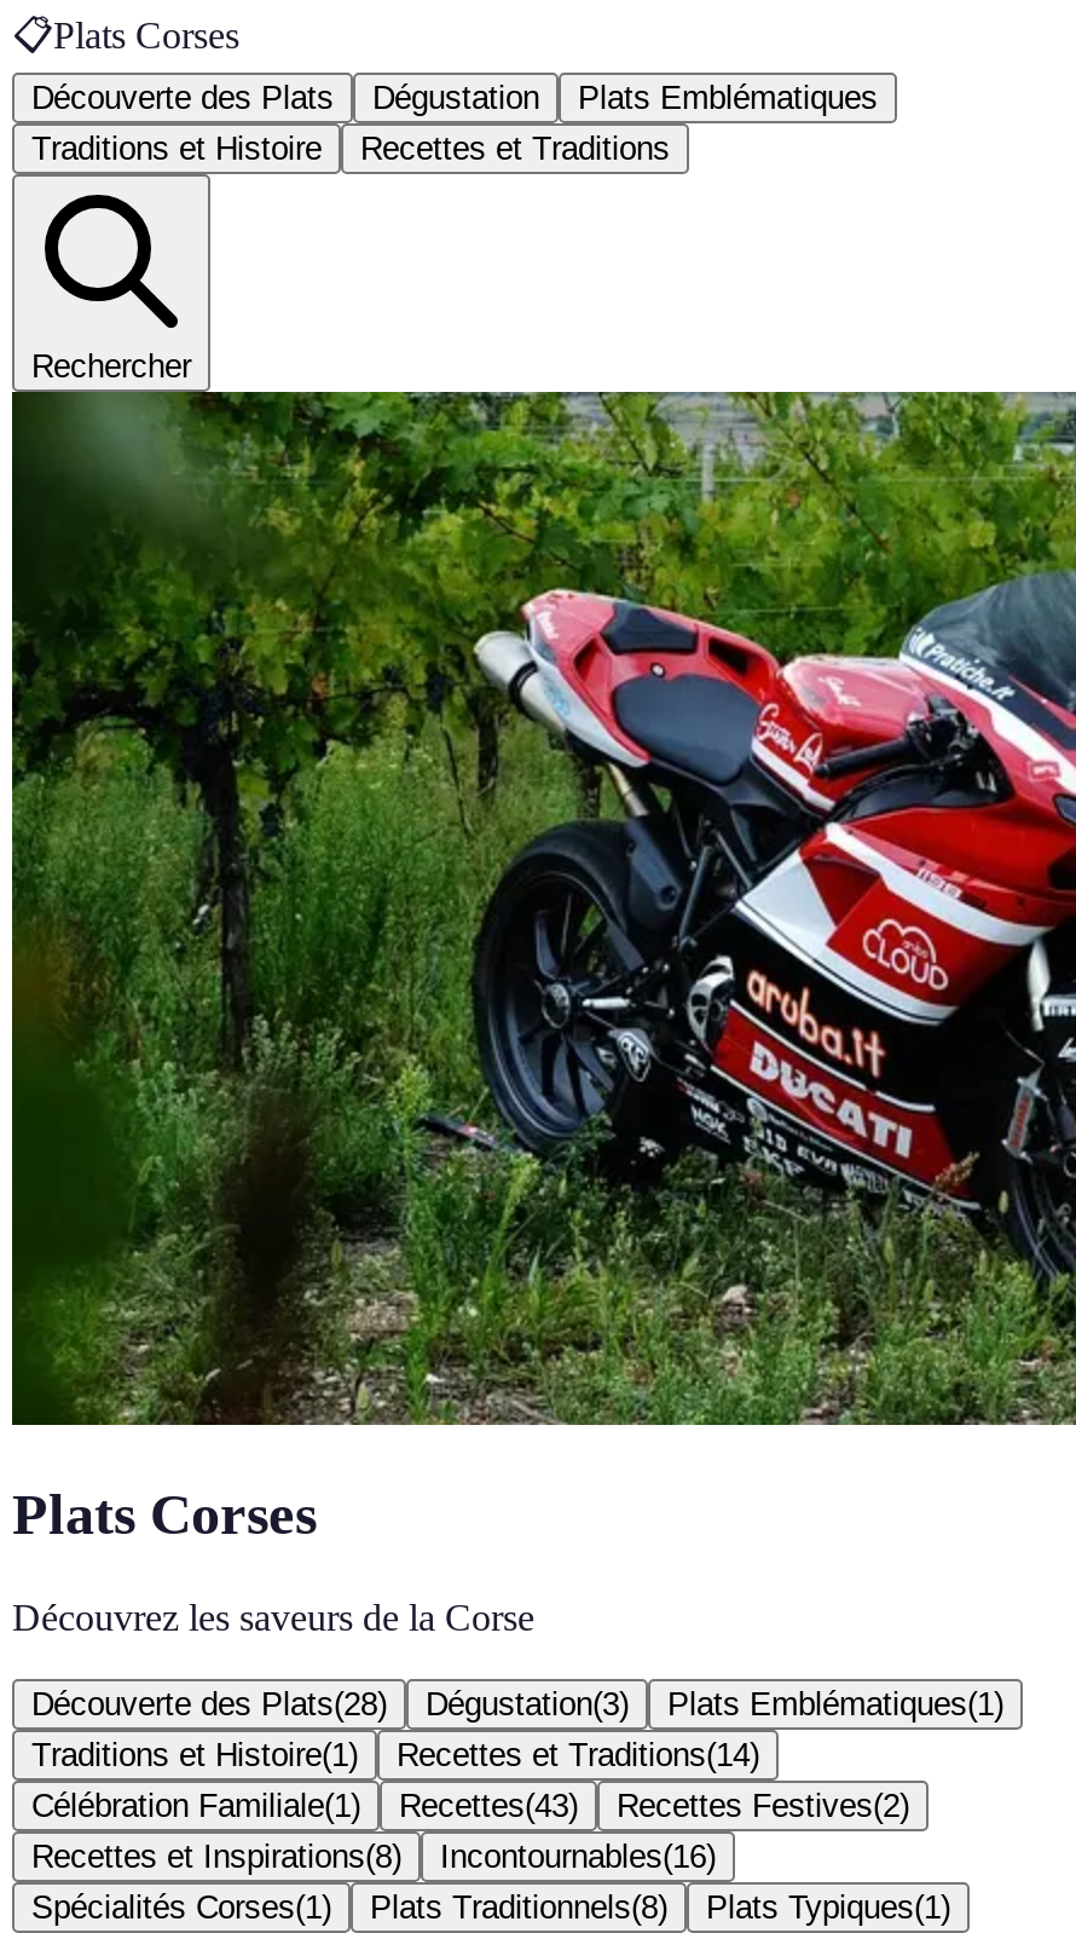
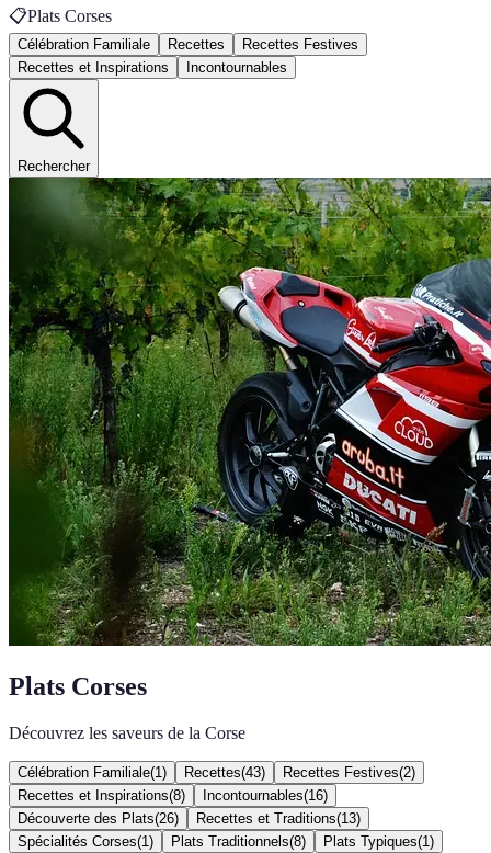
- Découverte des Plats
- Dégustation
- Plats Emblématiques
- Traditions et Histoire
- Recettes et Traditions
+ Célébration Familiale
+ Recettes
+ Recettes Festives
+ Recettes et Inspirations
+ Incontournables

- Découverte des Plats(28)
- Dégustation(3)
- Plats Emblématiques(1)
- Traditions et Histoire(1)
- Recettes et Traditions(14)

moved up: Célébration Familiale(1) | Recettes(43) | Recettes Festives(2) | Recettes et Inspirations(8) | Incontournables(16)

+ Découverte des Plats(26)
+ Recettes et Traditions(13)
